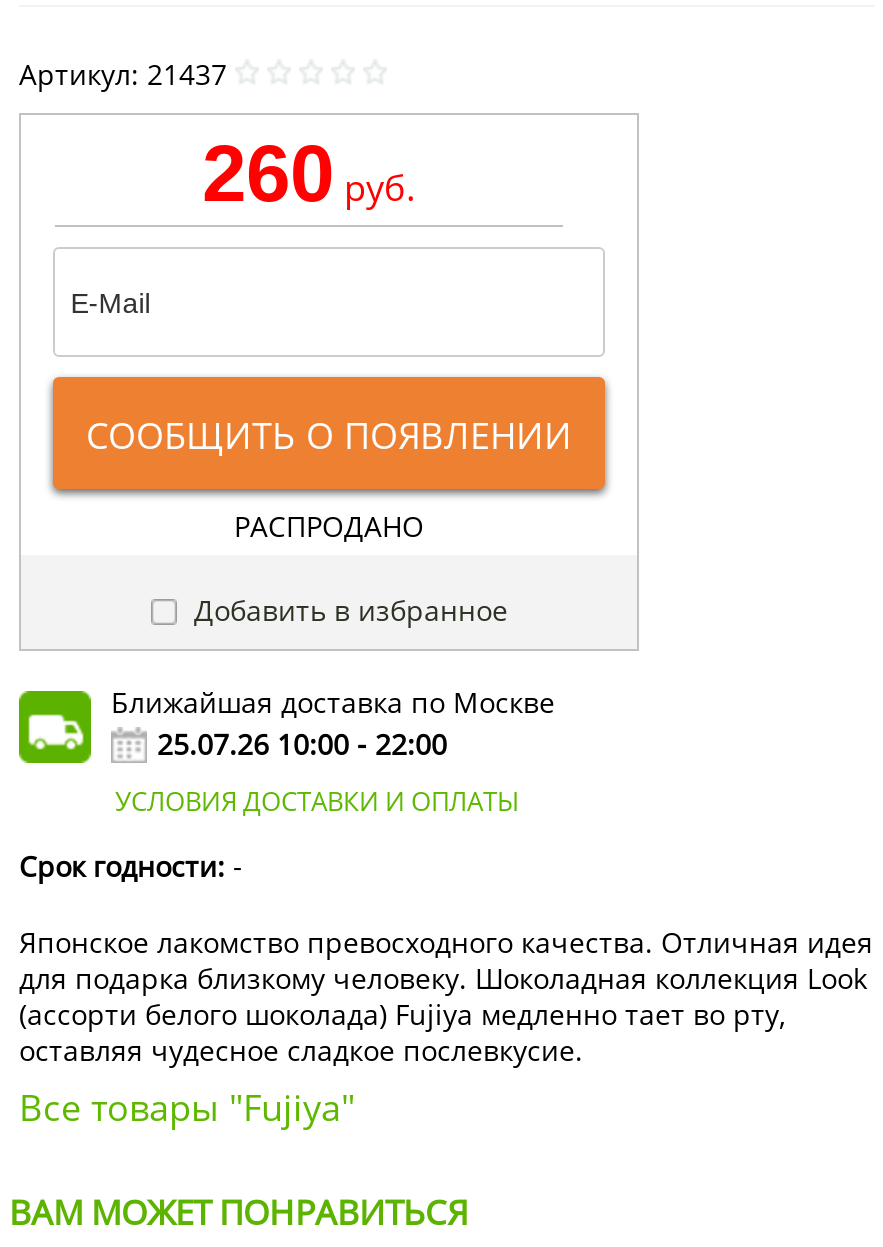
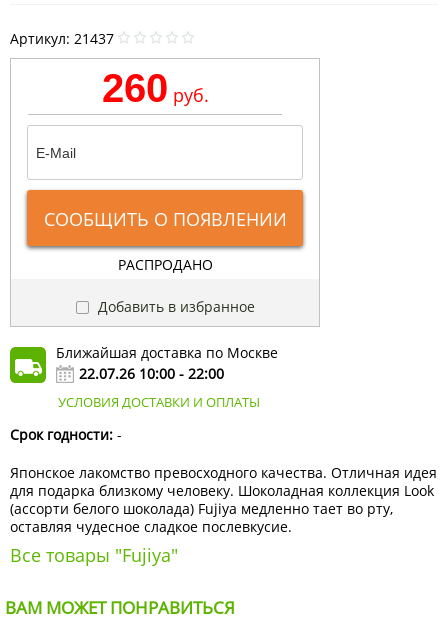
- 25.07.26 10:00 - 22:00
+ 22.07.26 10:00 - 22:00
